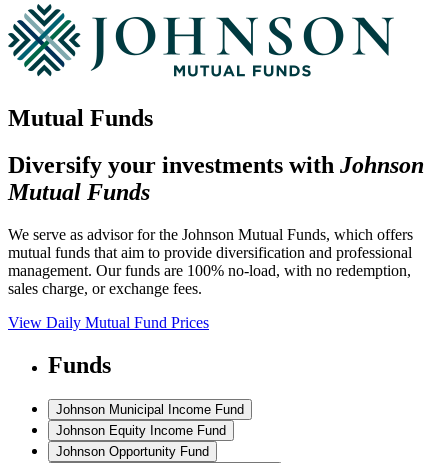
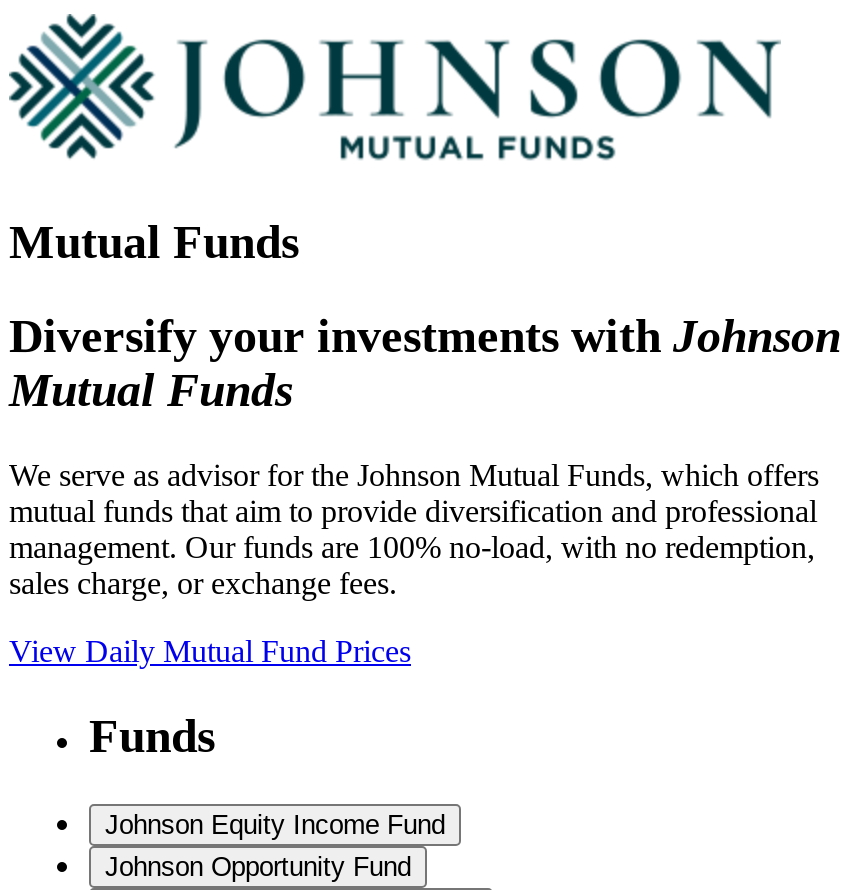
- Johnson Municipal Income Fund
